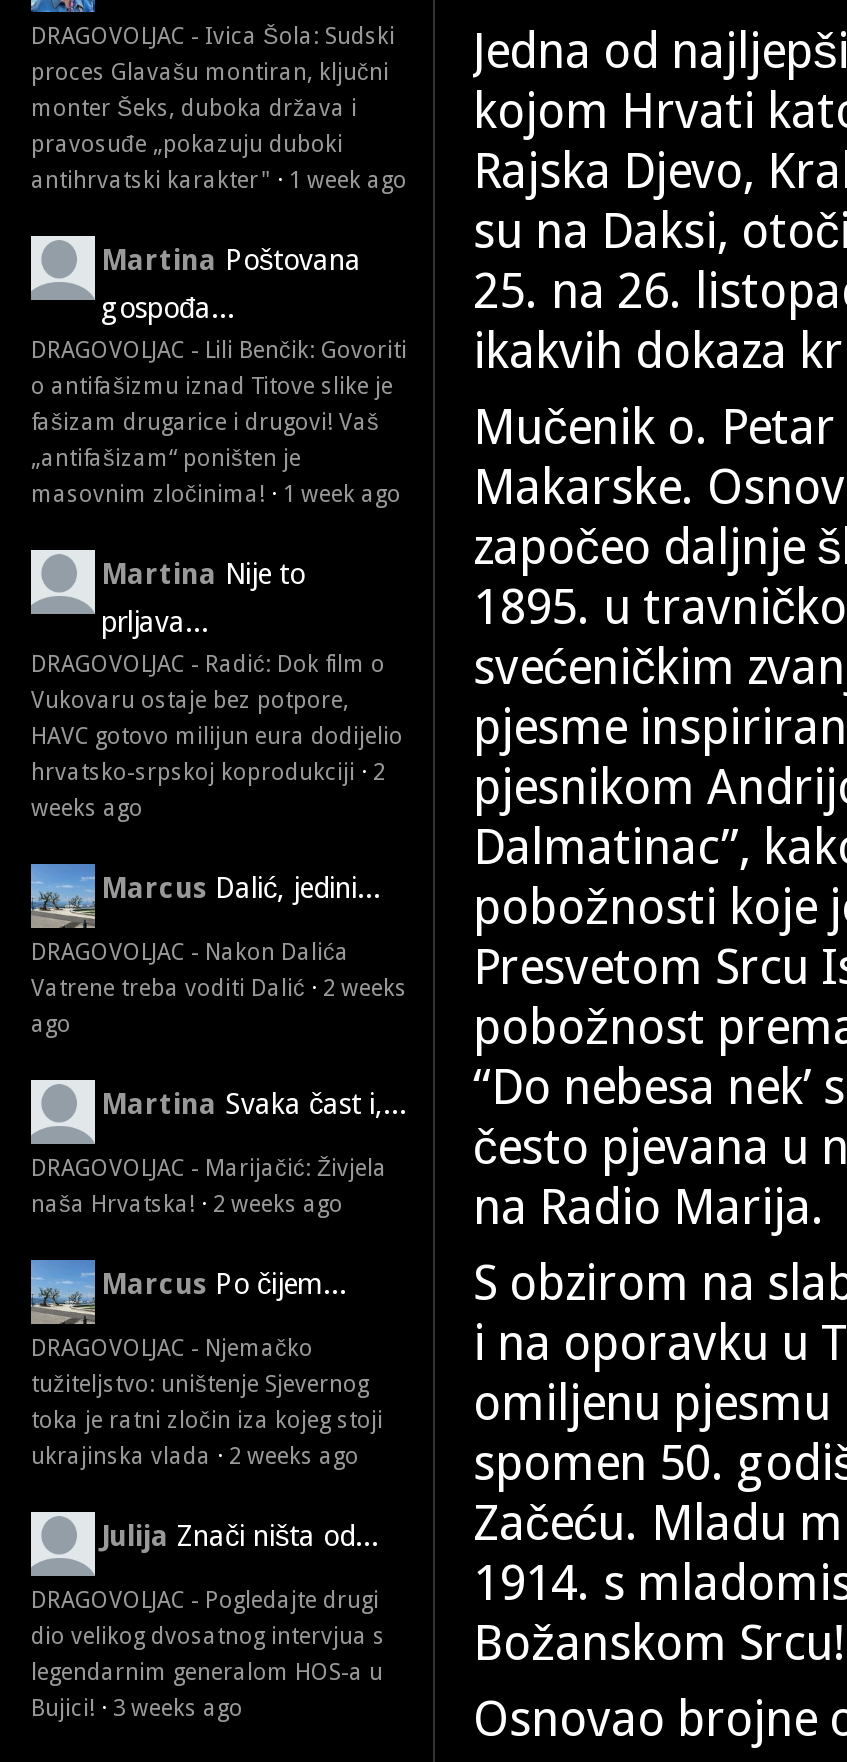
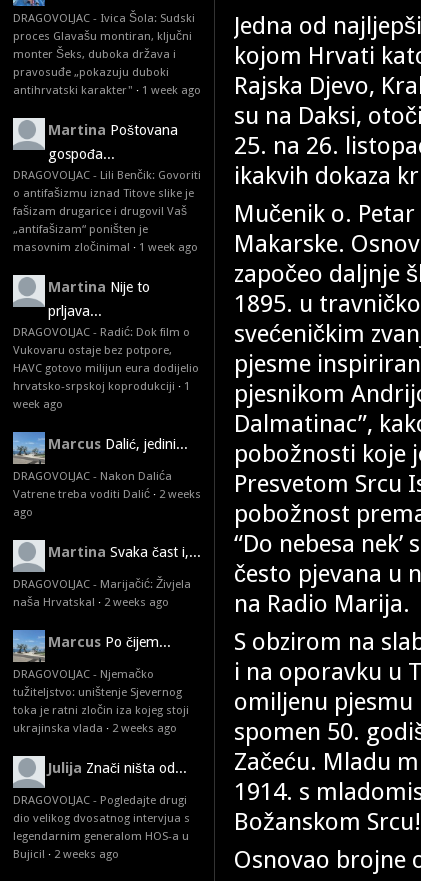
- hrvatsko-srpskoj koprodukciji · 2
+ hrvatsko-srpskoj koprodukciji · 1

- weeks ago
+ week ago

- Bujici! · 3 weeks ago
+ Bujici! · 2 weeks ago
